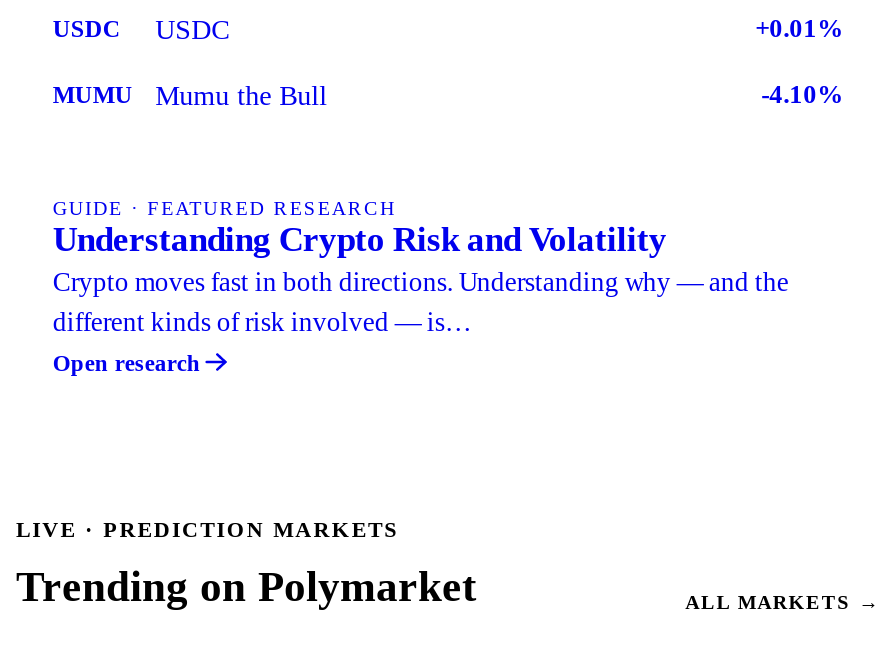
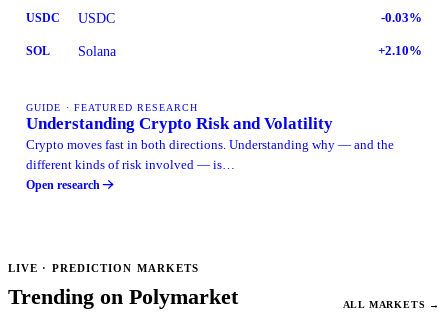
- +0.01%
+ -0.03%

- MUMU
- Mumu the Bull
- -4.10%
+ SOL
+ Solana
+ +2.10%
